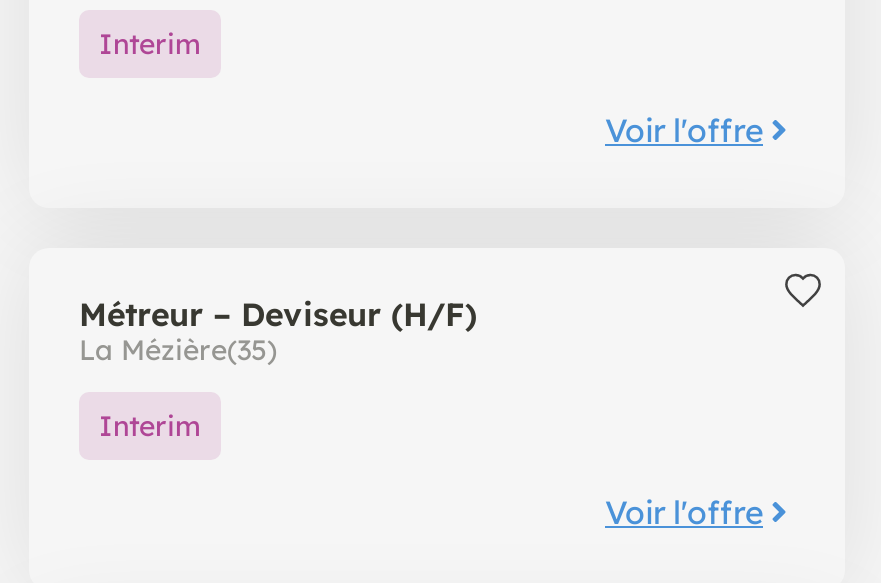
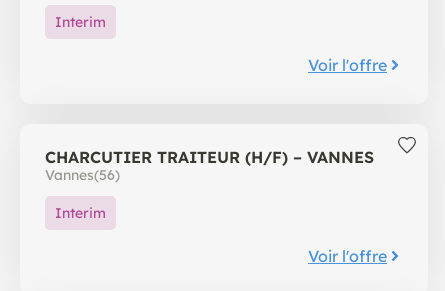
- Métreur – Deviseur (H/F)
- La Mézière(35)
+ CHARCUTIER TRAITEUR (H/F) – VANNES
+ Vannes(56)
